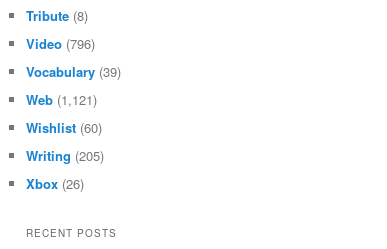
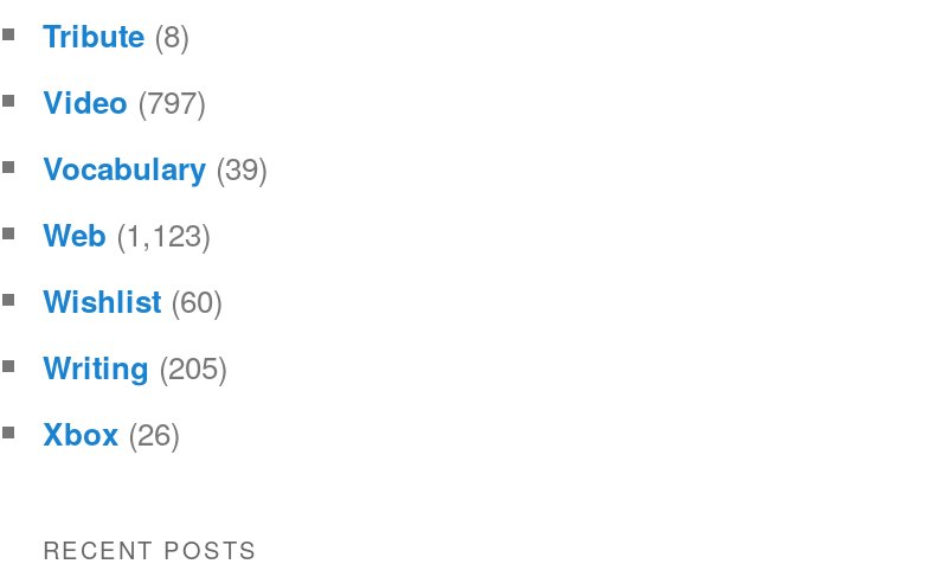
- Video (796)
+ Video (797)

- Web (1,121)
+ Web (1,123)
